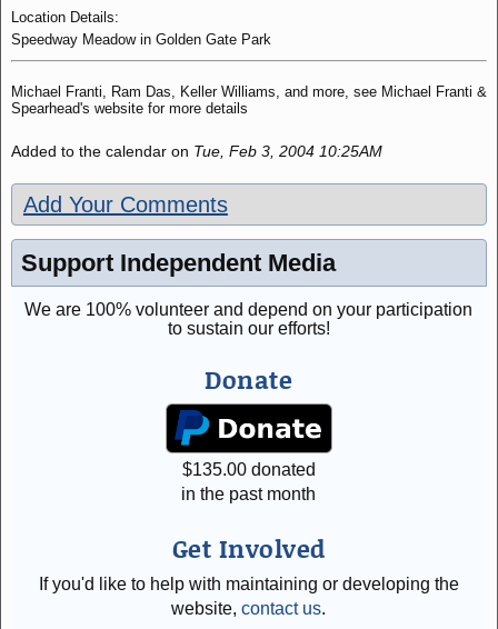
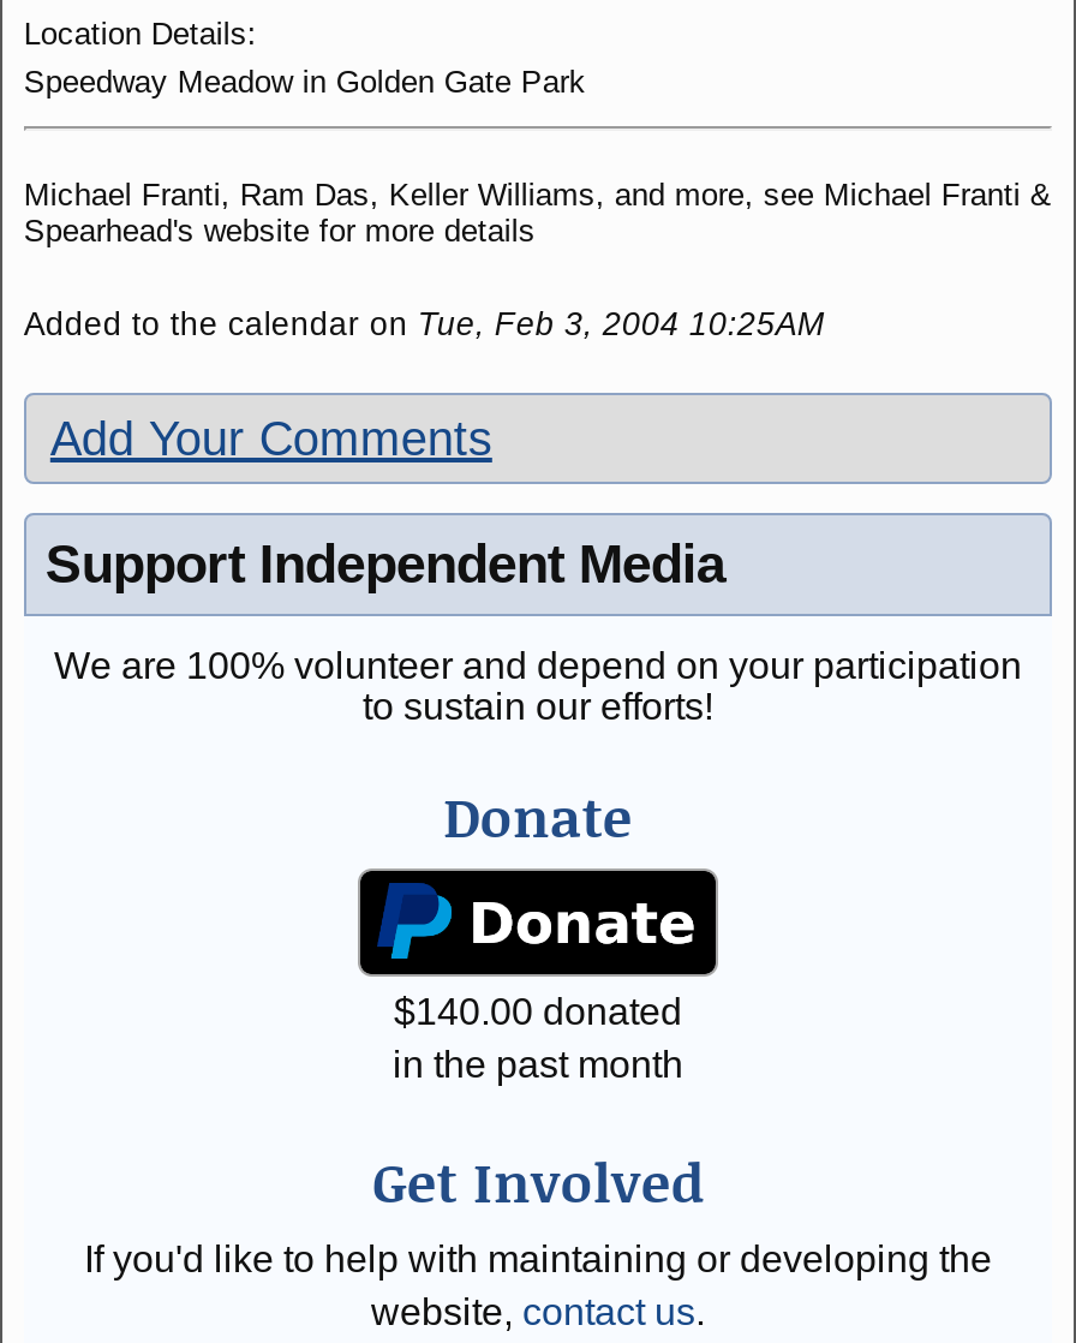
- $135.00 donated
+ $140.00 donated
